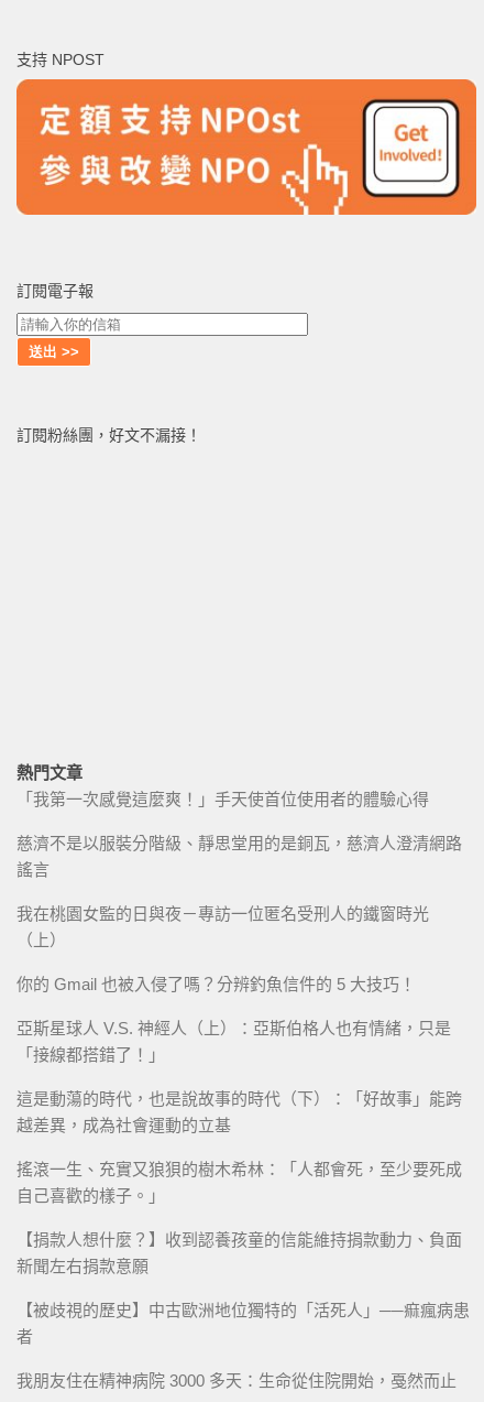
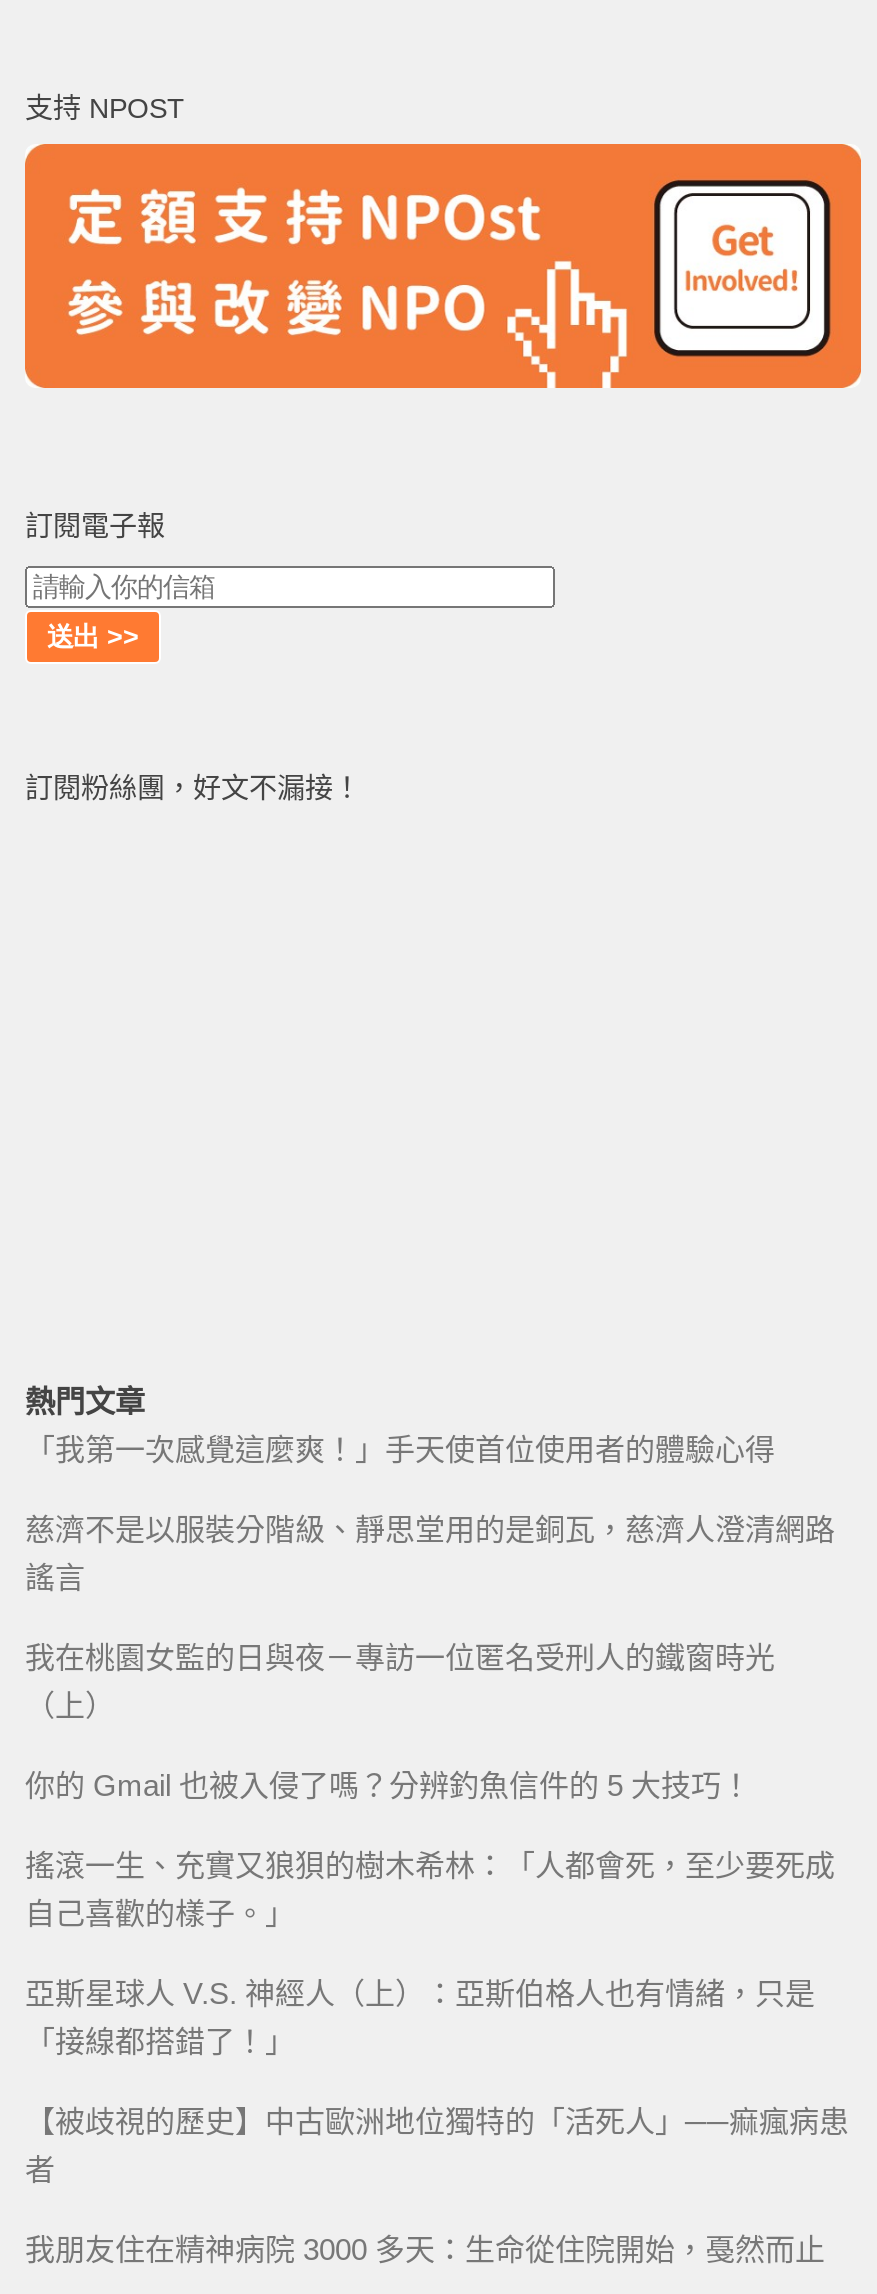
moved down: 亞斯星球人 V.S. 神經人（上）：亞斯伯格人也有情緒，只是 | 「接線都搭錯了！」

- 這是動蕩的時代，也是說故事的時代（下）：「好故事」能跨
- 越差異，成為社會運動的立基
- 【捐款人想什麼？】收到認養孩童的信能維持捐款動力、負面
- 新聞左右捐款意願

moved up: 搖滾一生、充實又狼狽的樹木希林：「人都會死，至少要死成 | 自己喜歡的樣子。」
